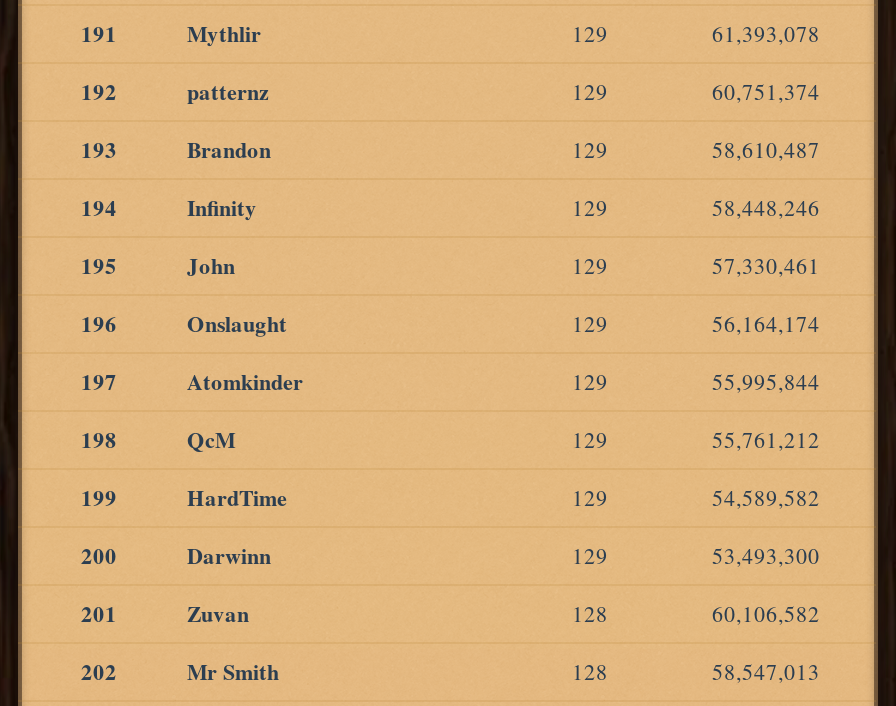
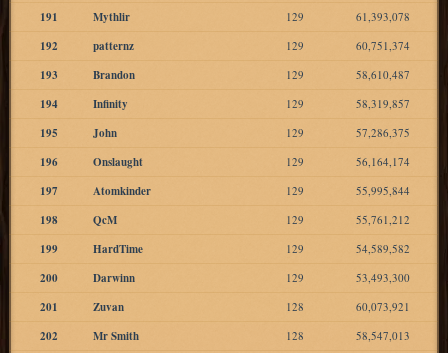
- 58,448,246
+ 58,319,857

- 57,330,461
+ 57,286,375

- 60,106,582
+ 60,073,921
